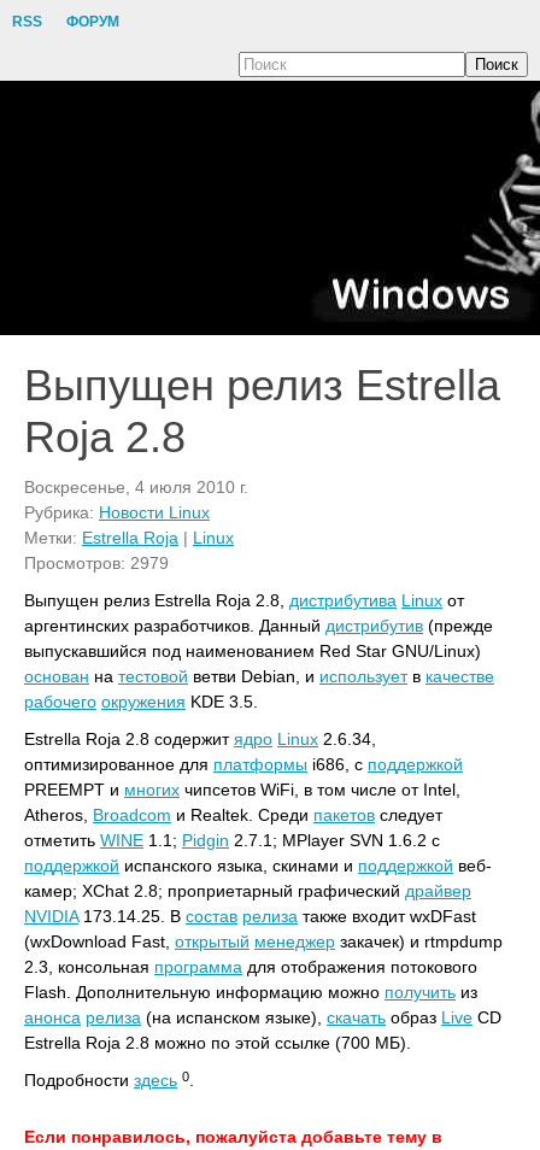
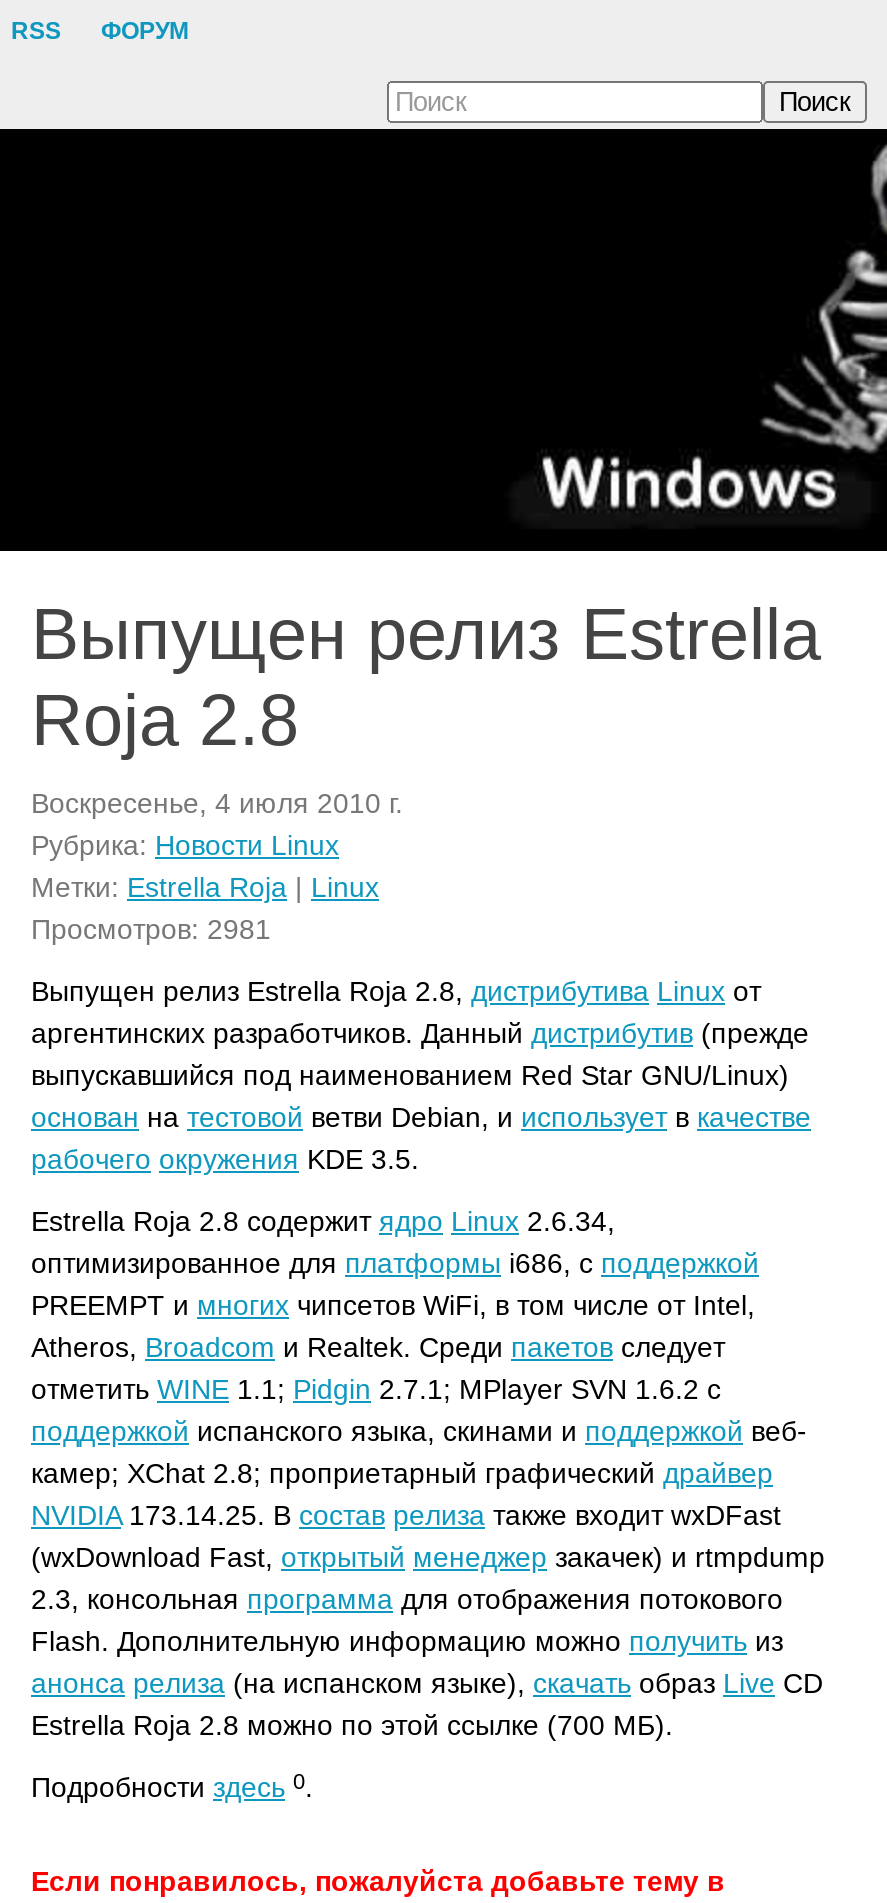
- Просмотров: 2979
+ Просмотров: 2981
